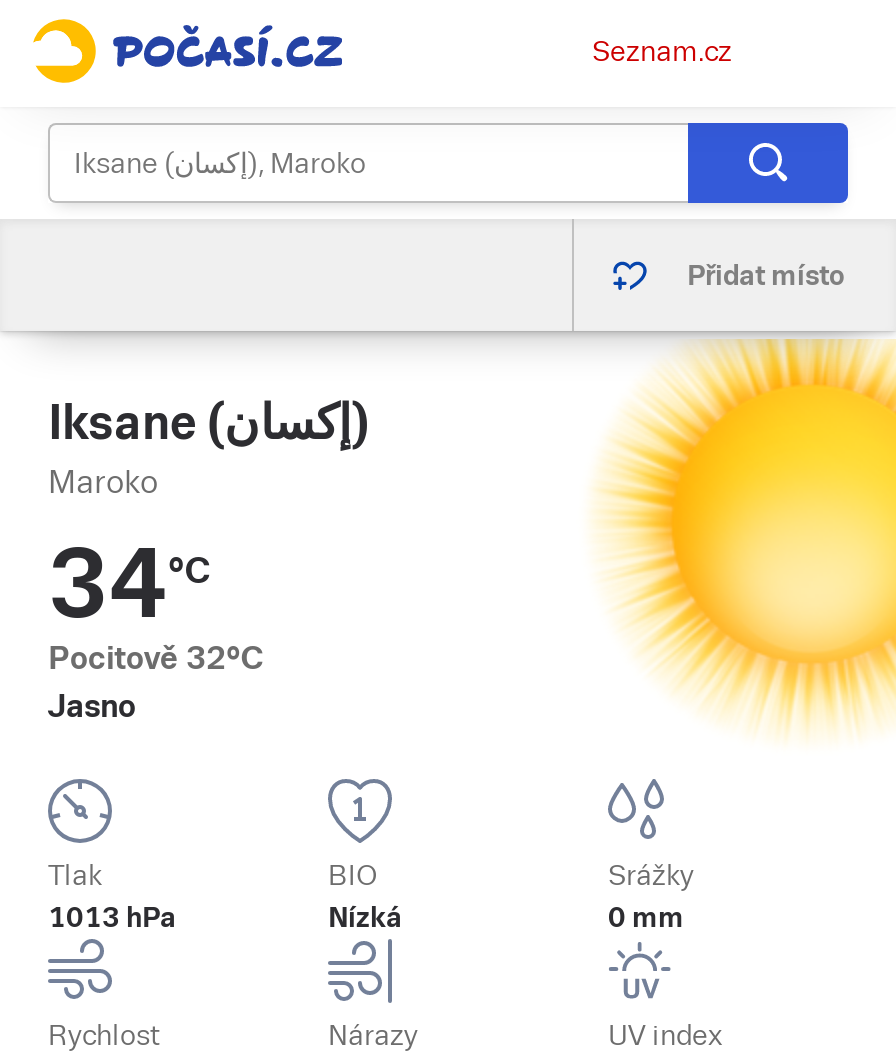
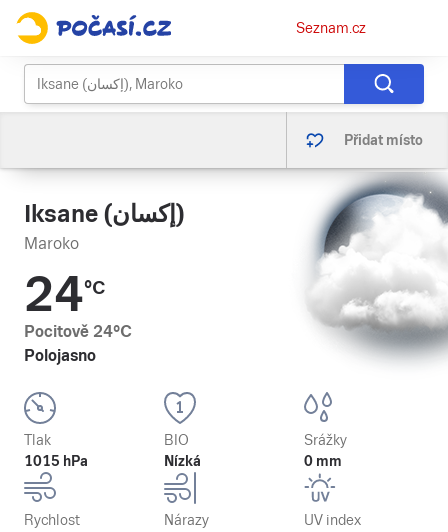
- [image]
+ [image]

- 34°C
- Pocitově 32°C
- Jasno
+ 24°C
+ Pocitově 24°C
+ Polojasno

- 1013 hPa
+ 1015 hPa
